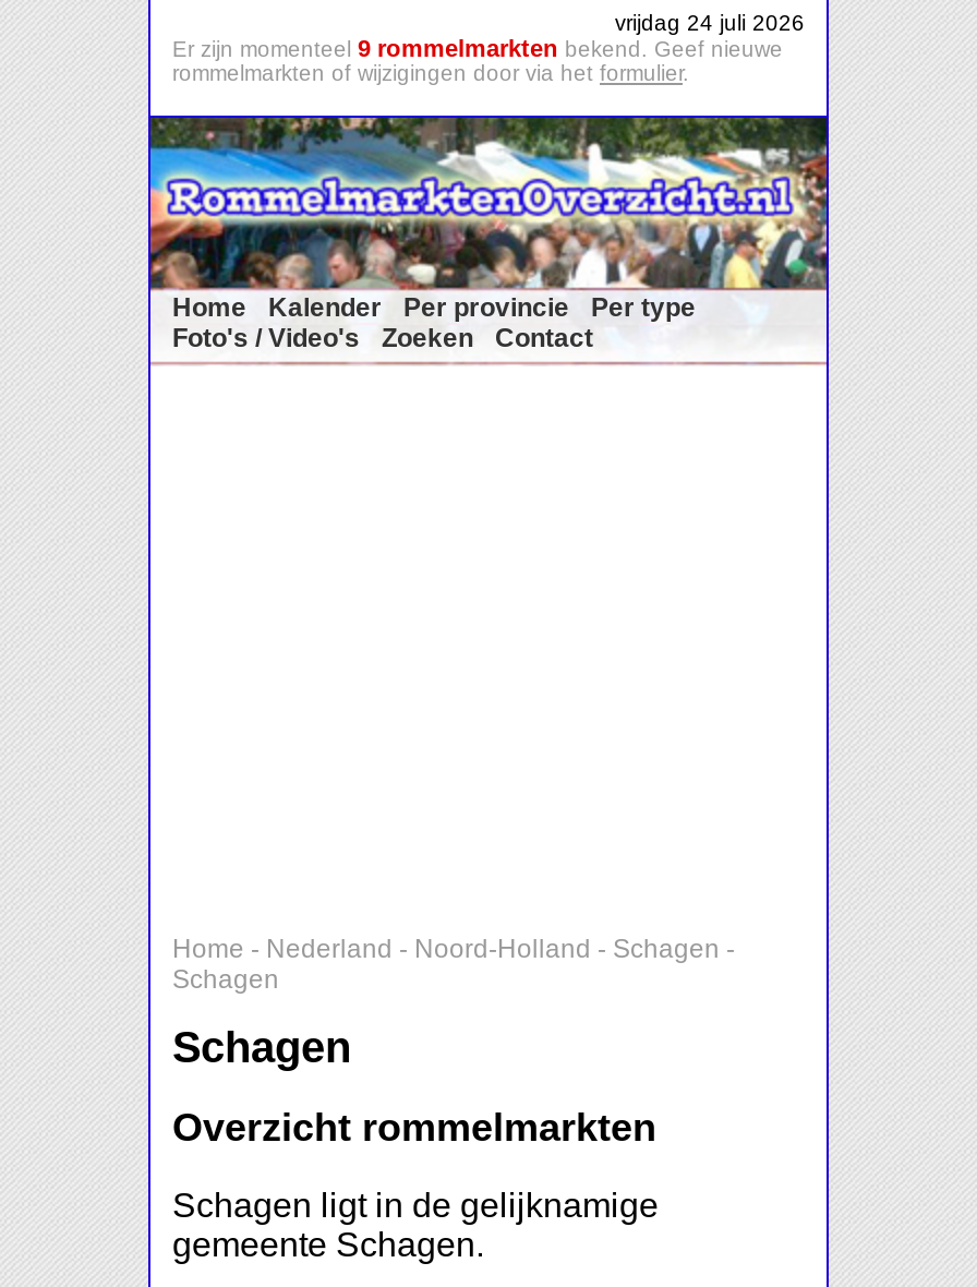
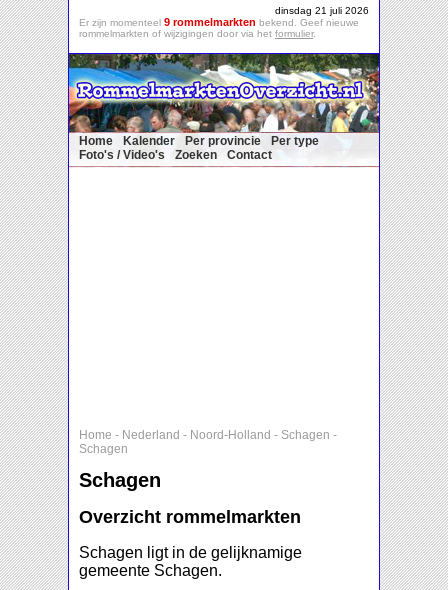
- vrijdag 24 juli 2026
+ dinsdag 21 juli 2026
